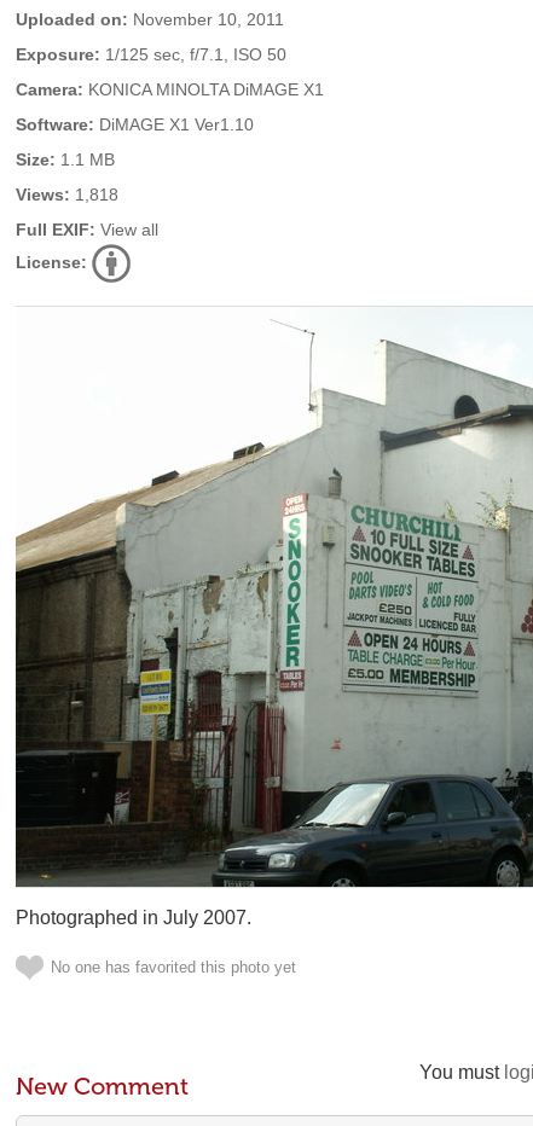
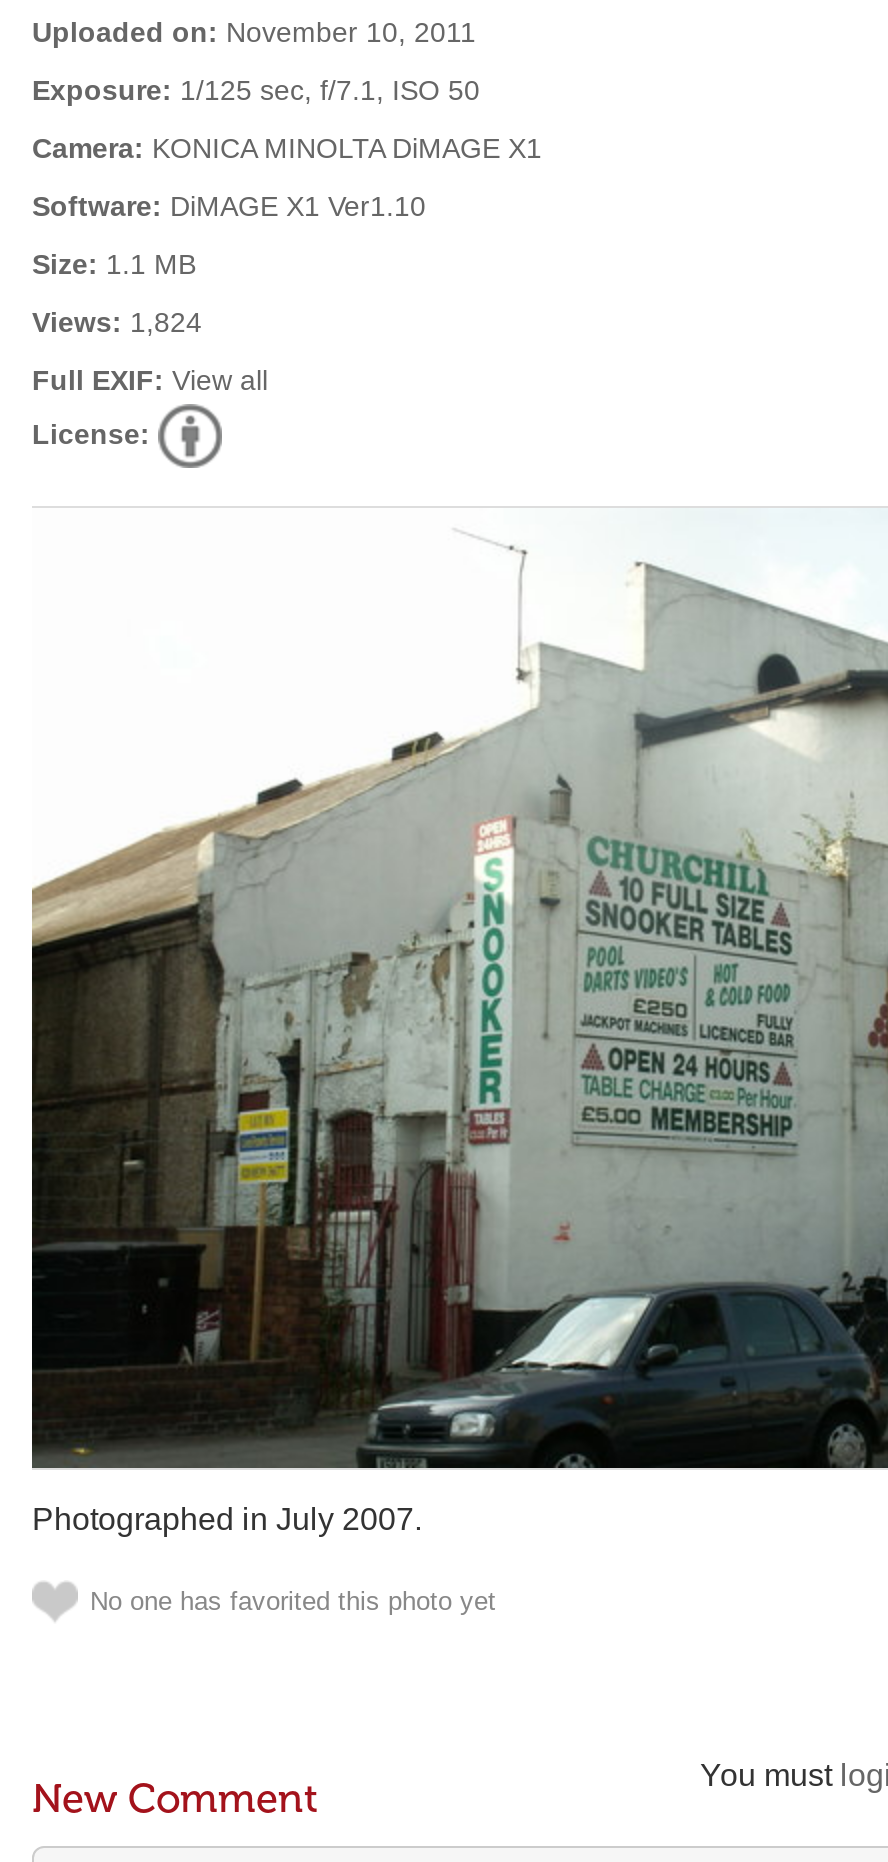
- Views: 1,818
+ Views: 1,824
